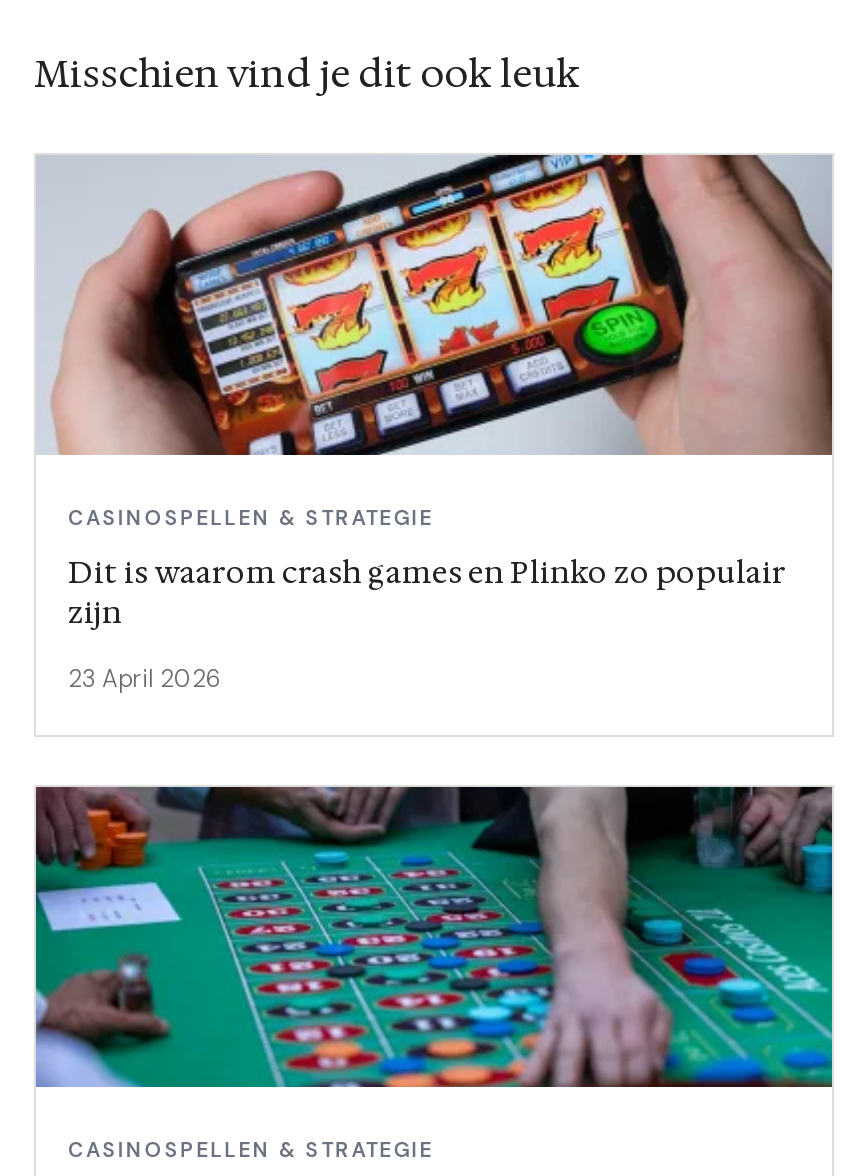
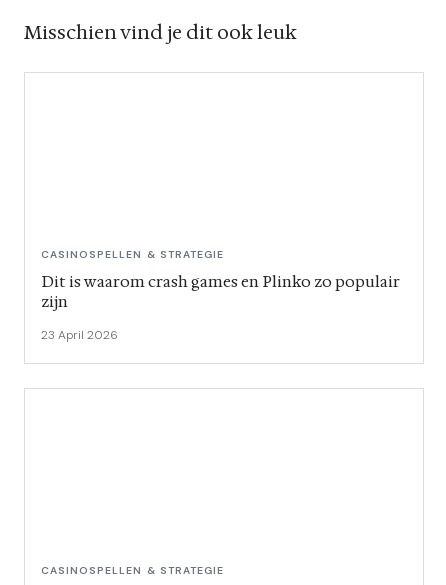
- [image]

- [image]
